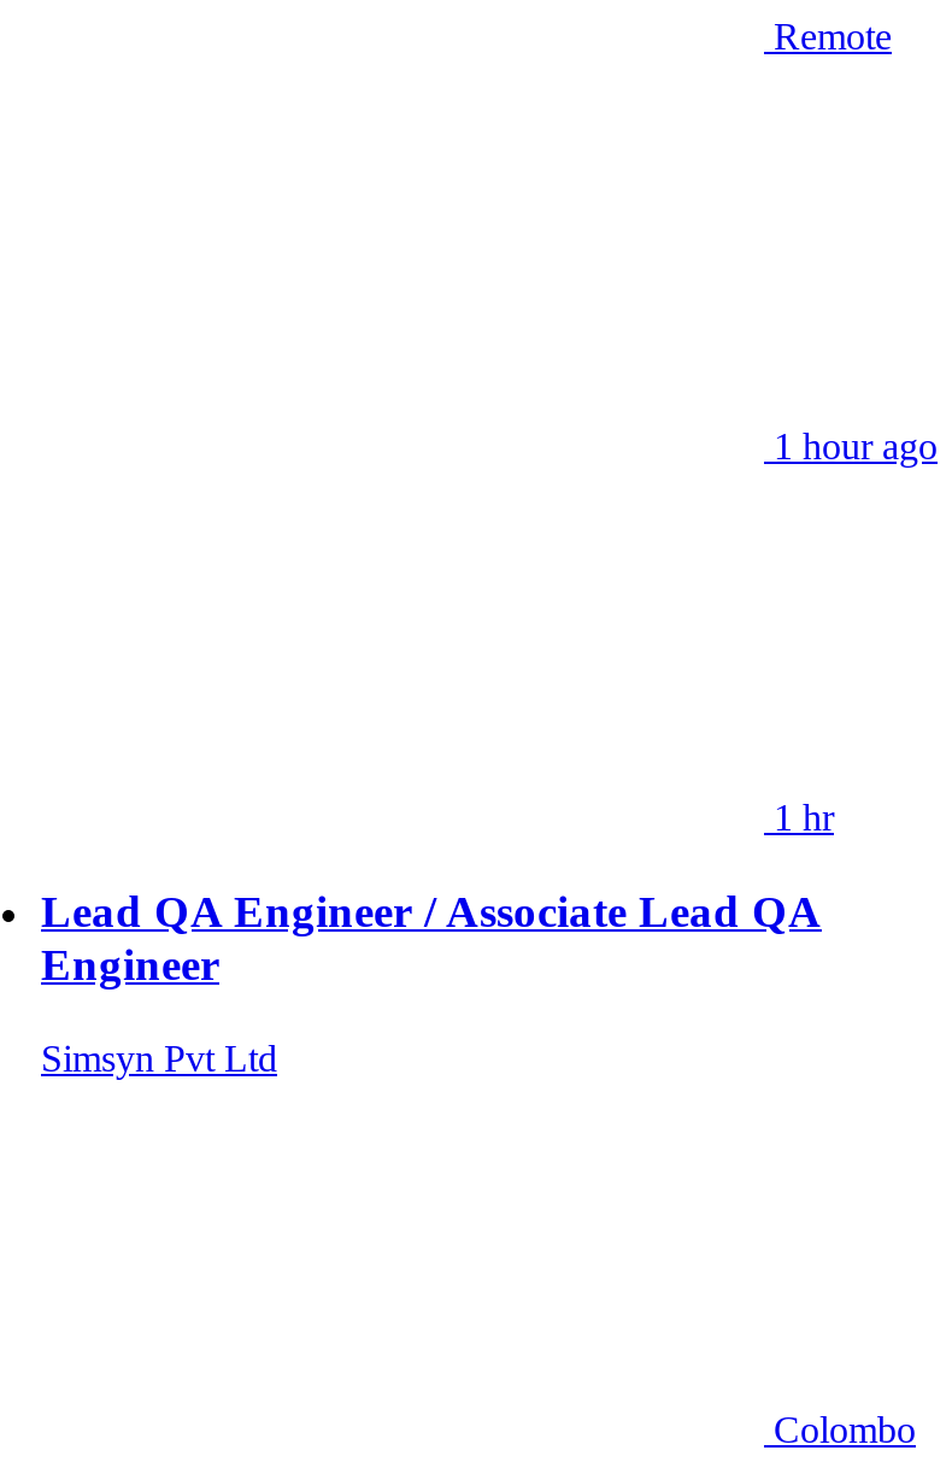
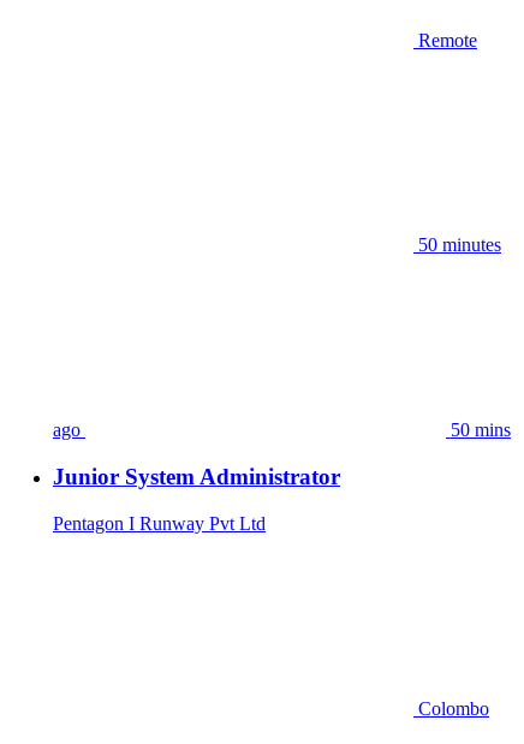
- 1 hour ago
+ 50 minutes

- 1 hr
+ ago
+ 50 mins

- Lead QA Engineer / Associate Lead QA
- Engineer
+ Junior System Administrator

- Simsyn Pvt Ltd
+ Pentagon I Runway Pvt Ltd
